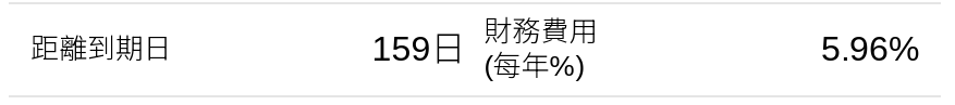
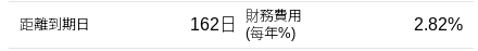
- 159日 財務費用 (每年%)
+ 162日 財務費用 (每年%)

- 5.96%
+ 2.82%
